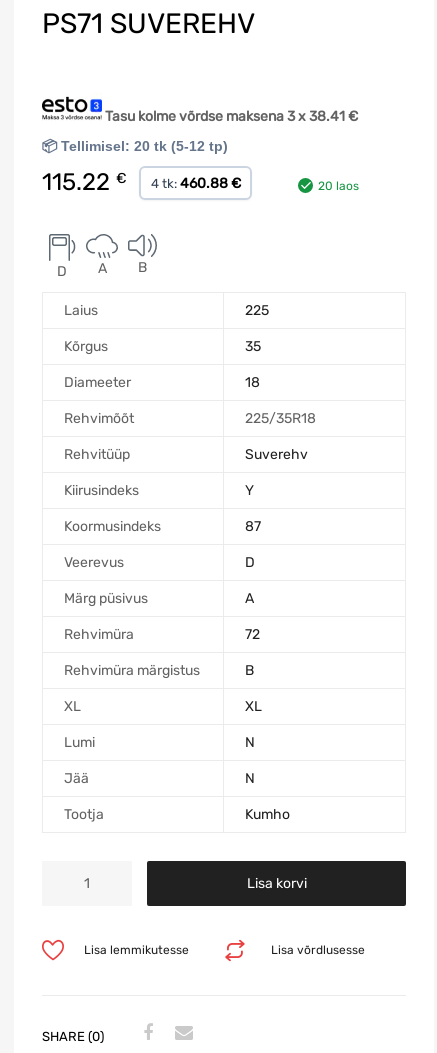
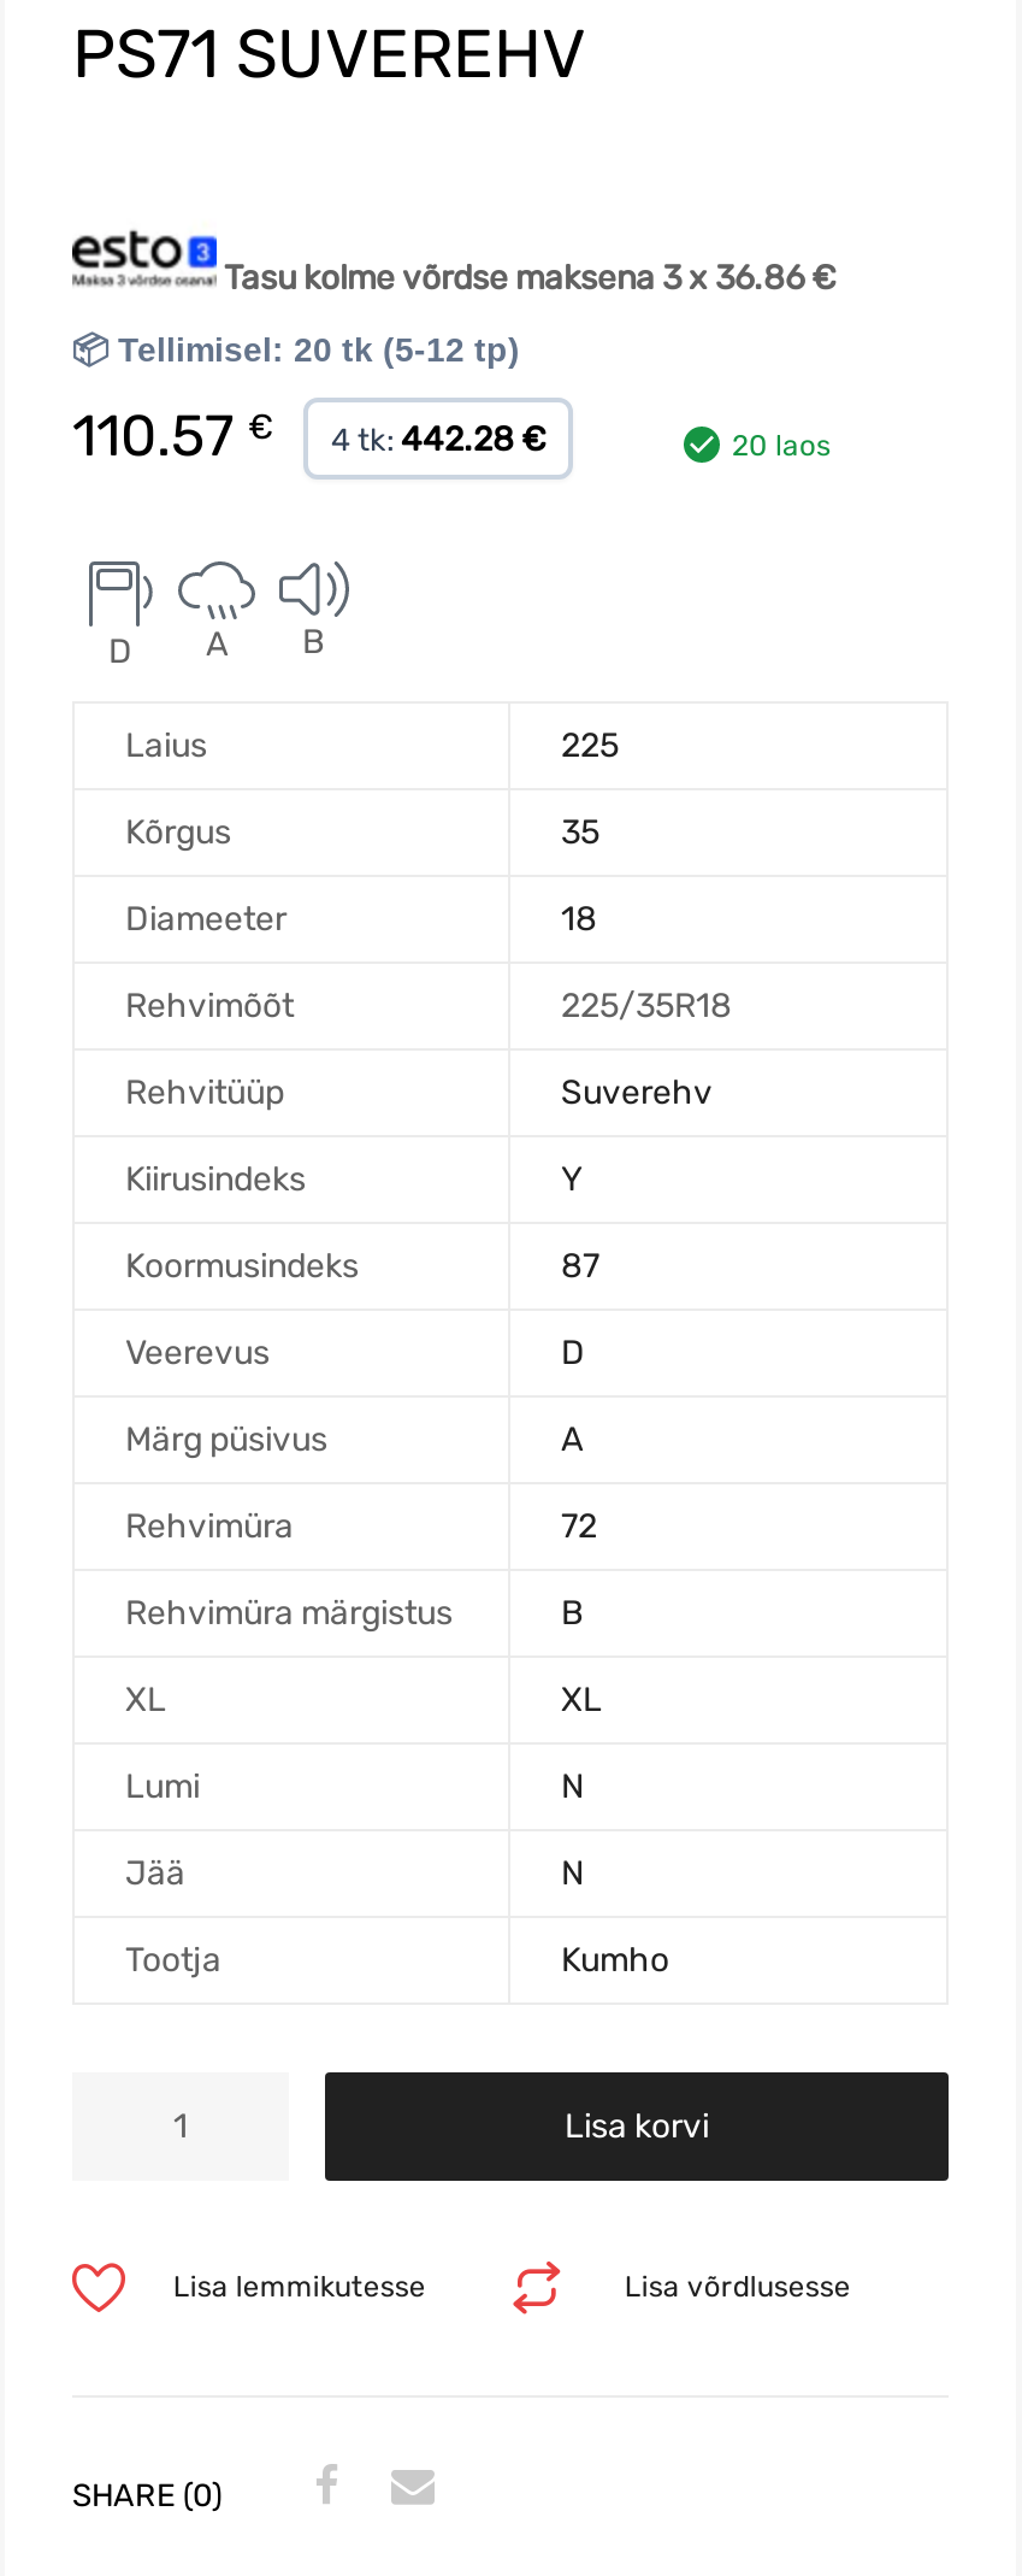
- Tasu kolme võrdse maksena 3 x 38.41 €
+ Tasu kolme võrdse maksena 3 x 36.86 €

- 115.22 €
+ 110.57 €

- 4 tk: 460.88 €
+ 4 tk: 442.28 €
